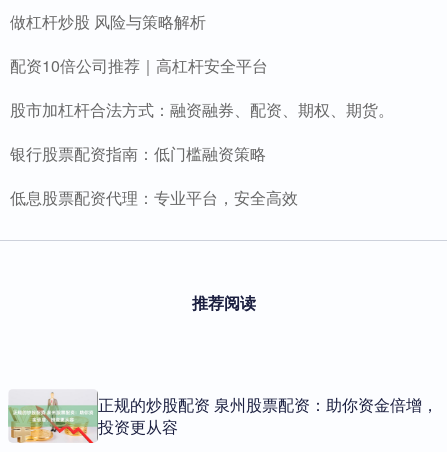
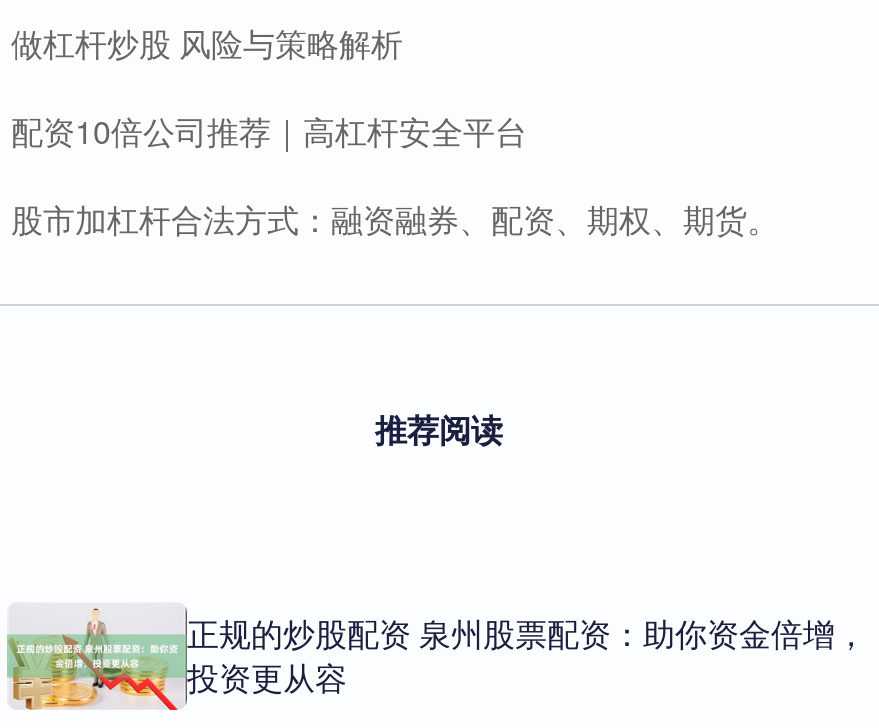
- 银行股票配资指南：低门槛融资策略
- 低息股票配资代理：专业平台，安全高效
